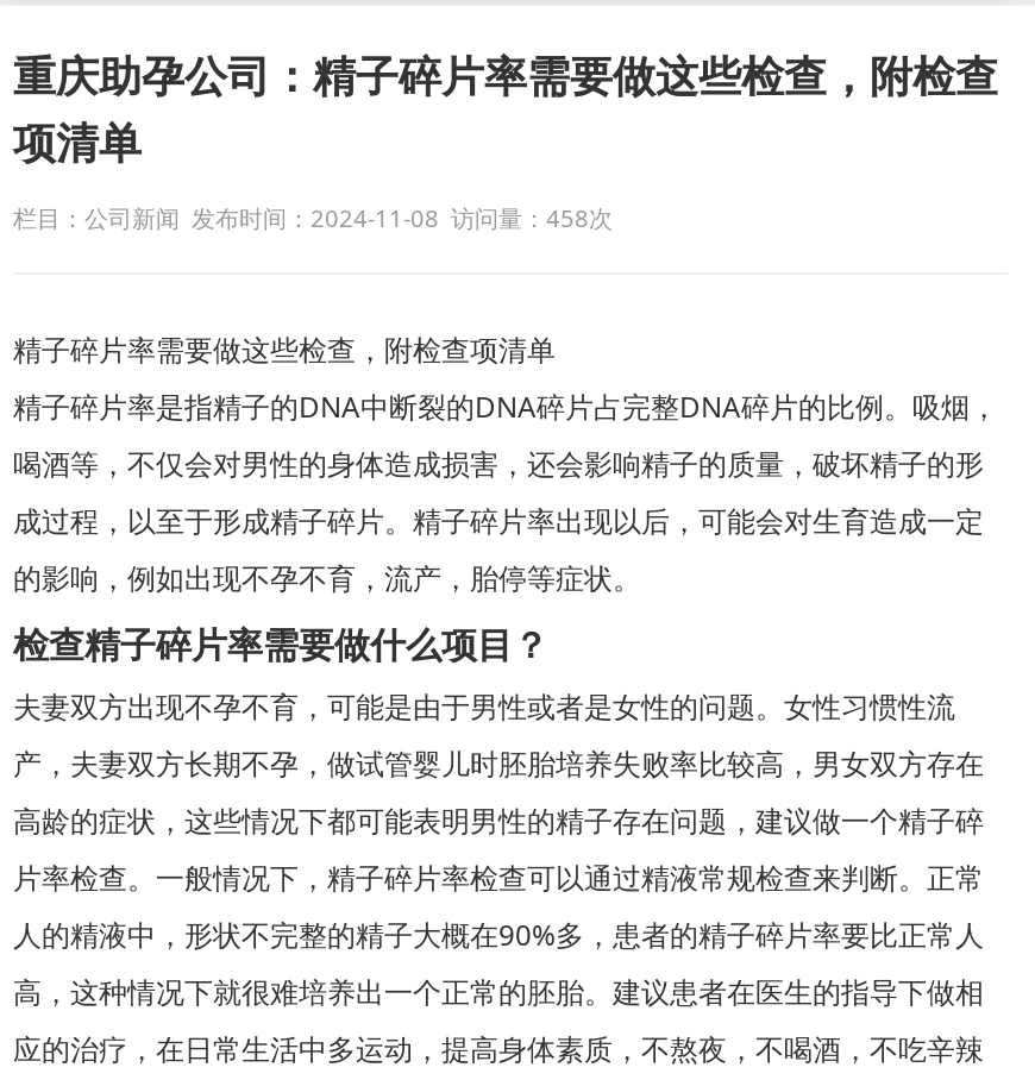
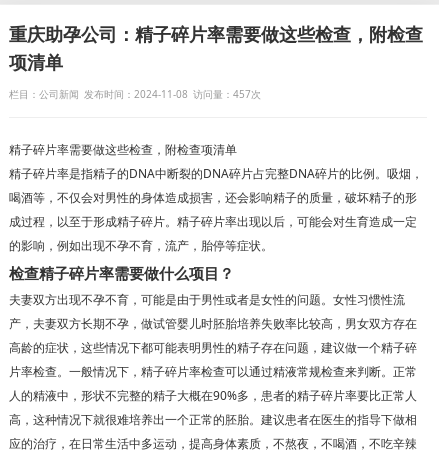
- 栏目：公司新闻 发布时间：2024-11-08 访问量：458次
+ 栏目：公司新闻 发布时间：2024-11-08 访问量：457次
